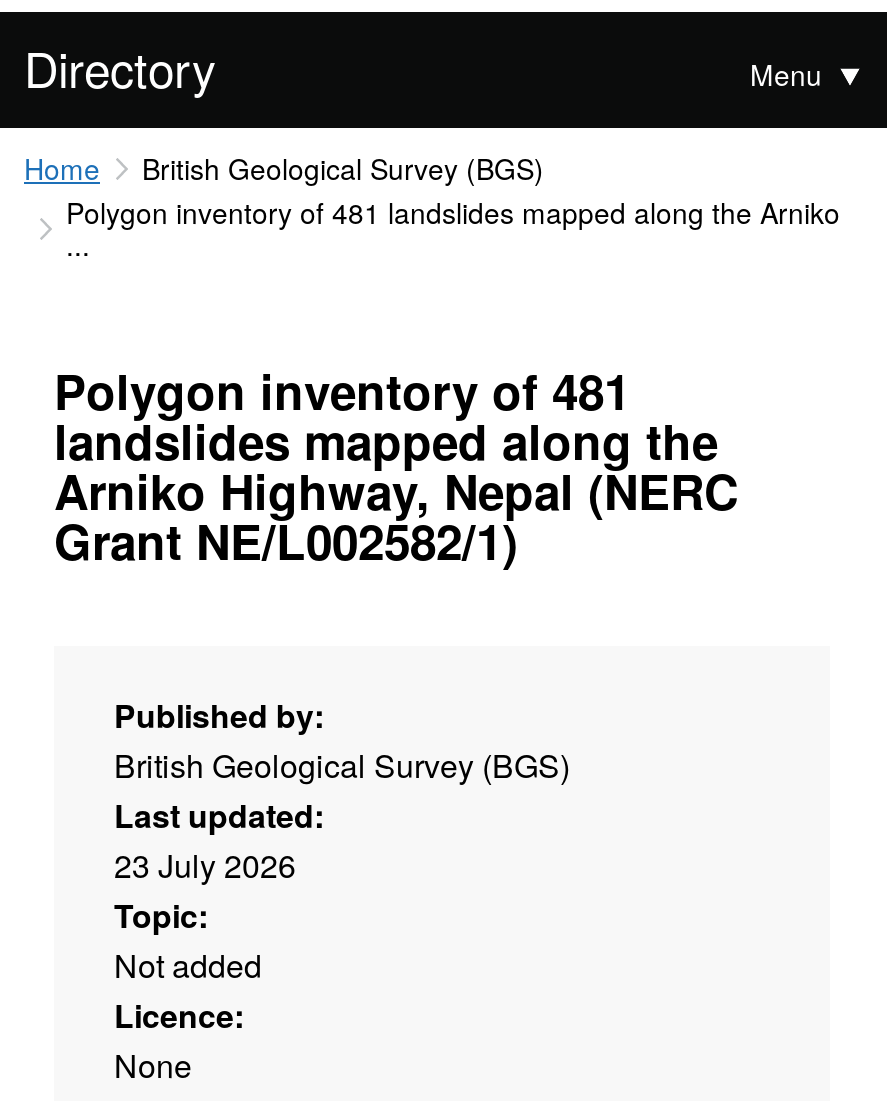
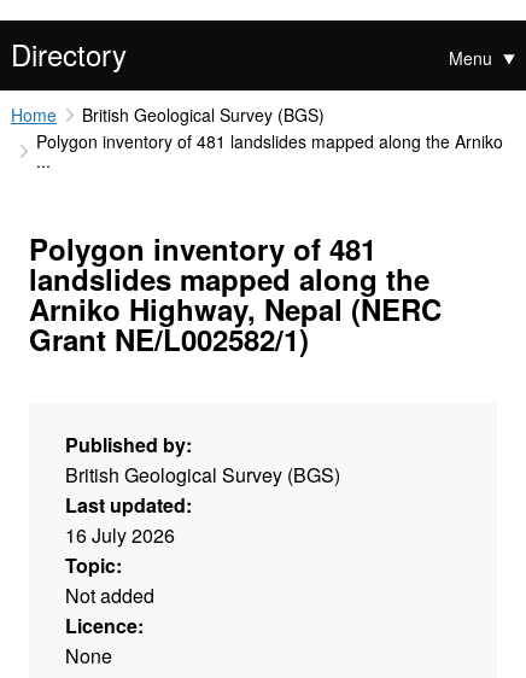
- 23 July 2026
+ 16 July 2026
